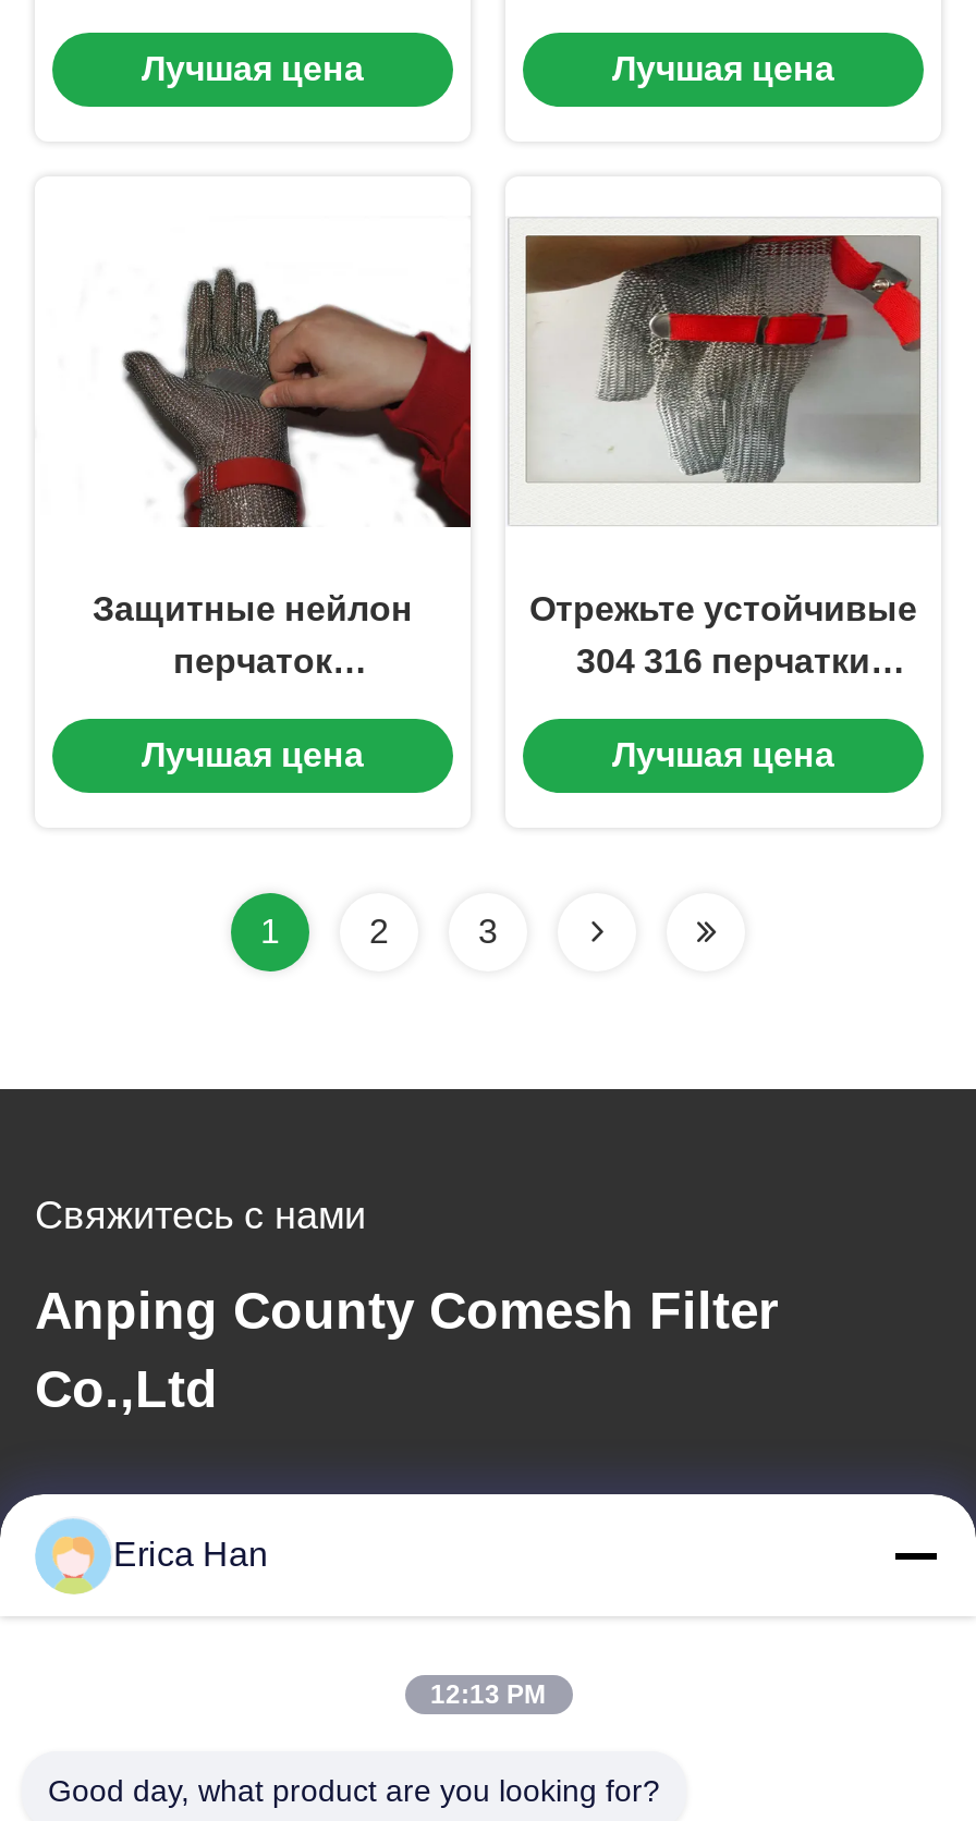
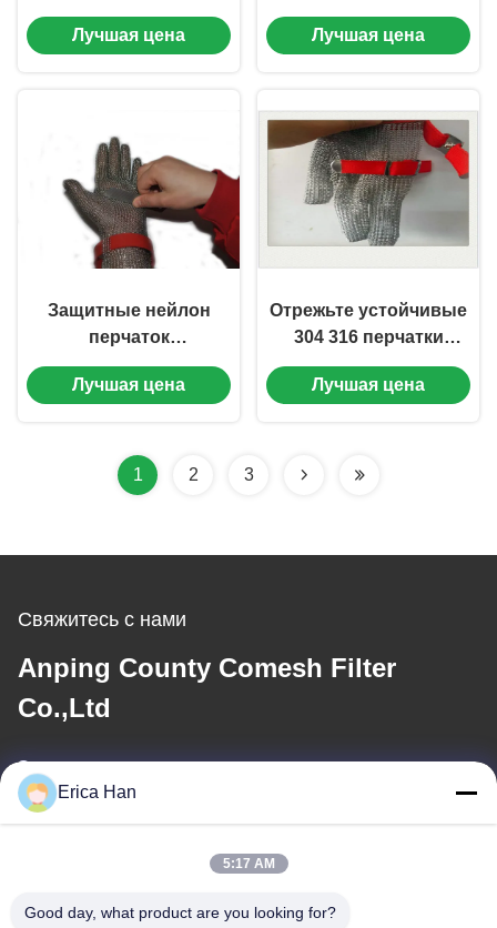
- 12:13 PM
+ 5:17 AM
